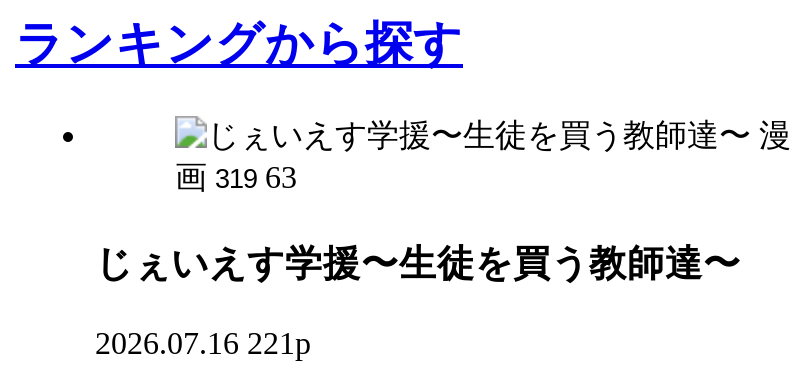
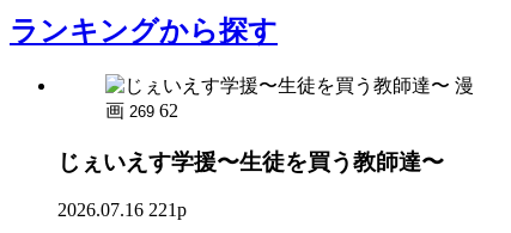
- 画 319 63
+ 画 269 62
